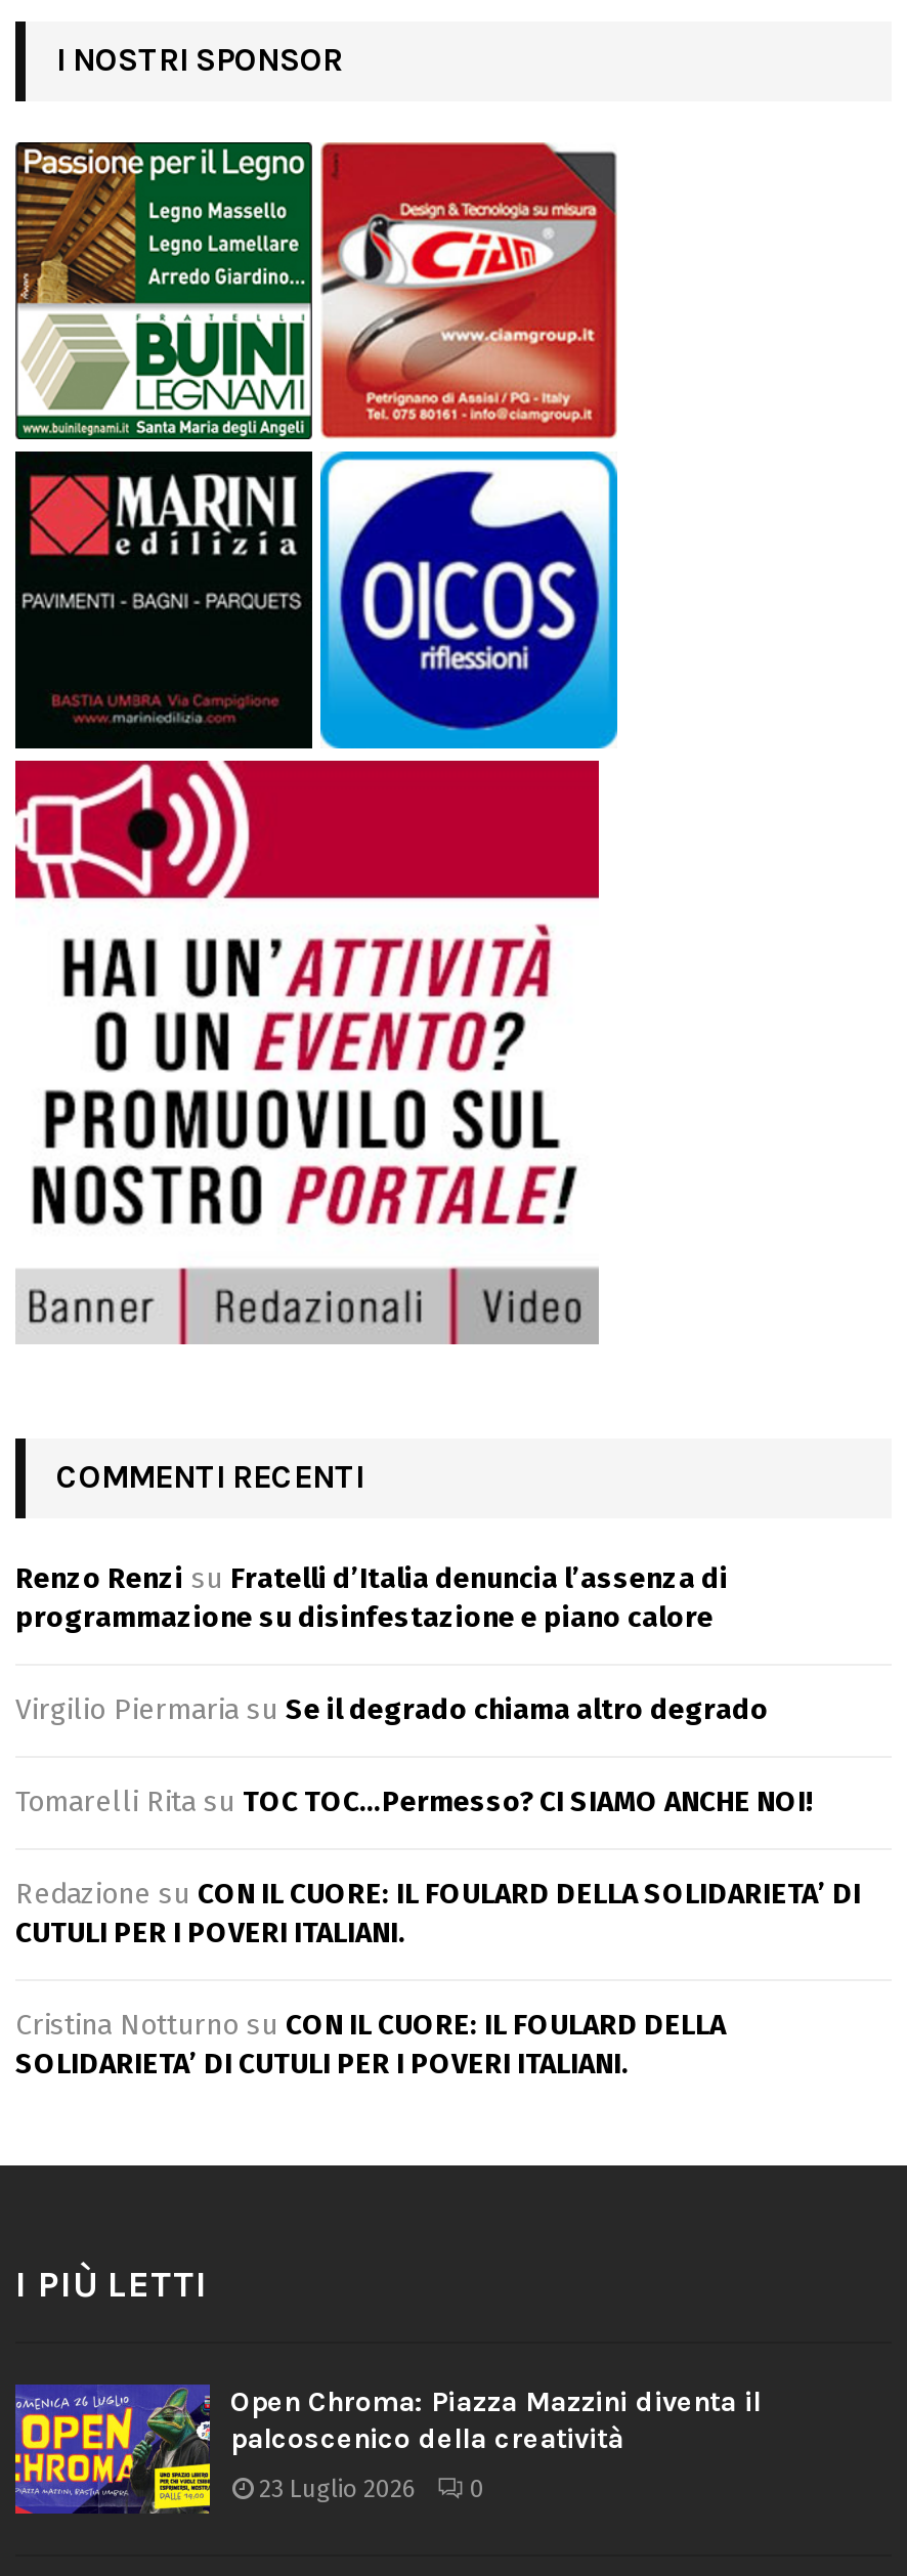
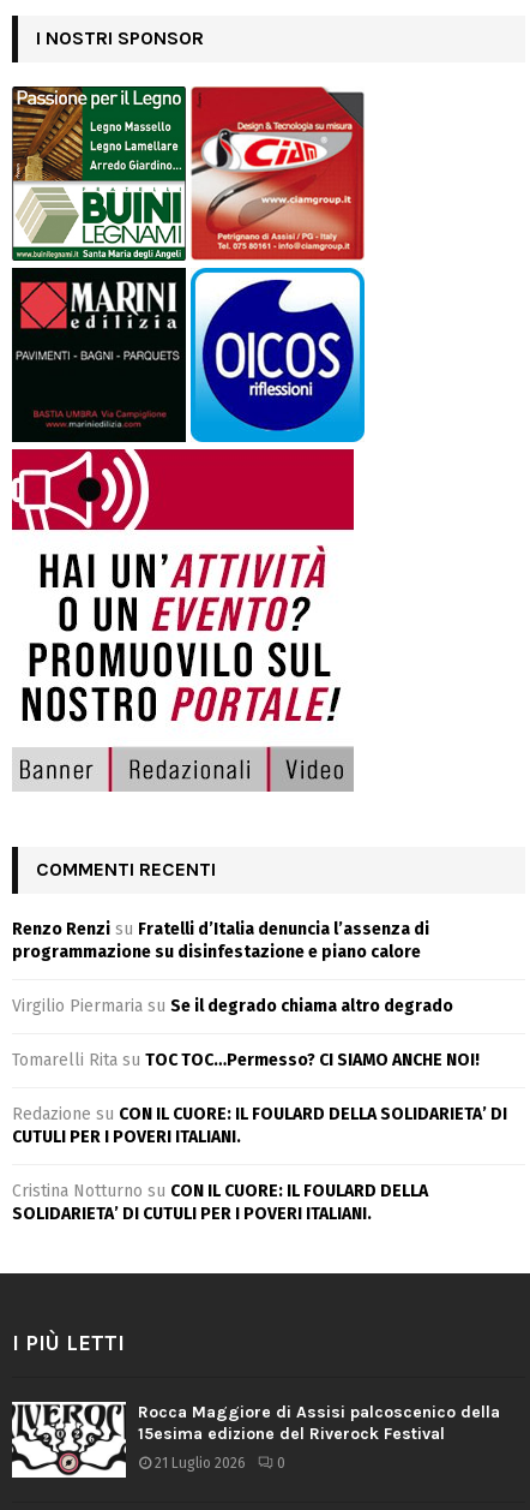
- [image]
- Open Chroma: Piazza Mazzini diventa il
- palcoscenico della creatività
+ [image]
+ Rocca Maggiore di Assisi palcoscenico della
+ 15esima edizione del Riverock Festival

- 23 Luglio 2026 0
+ 21 Luglio 2026 0
